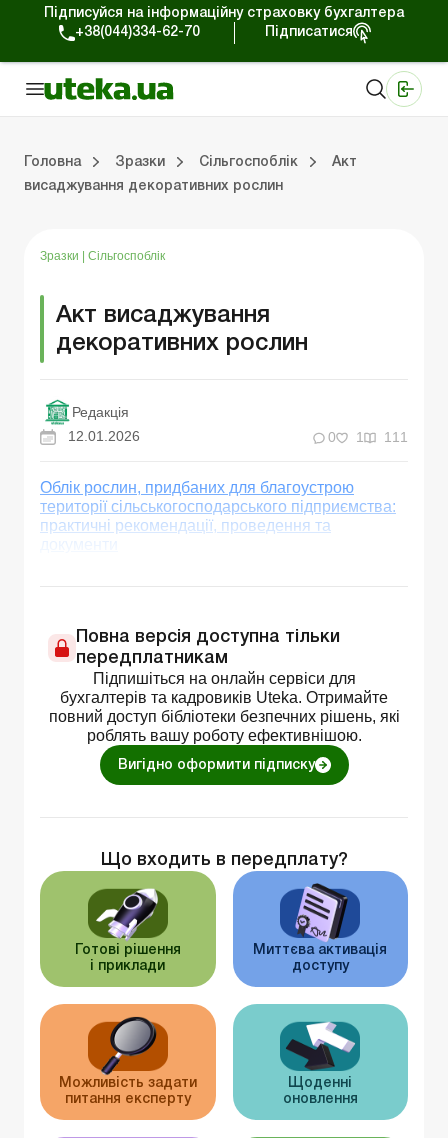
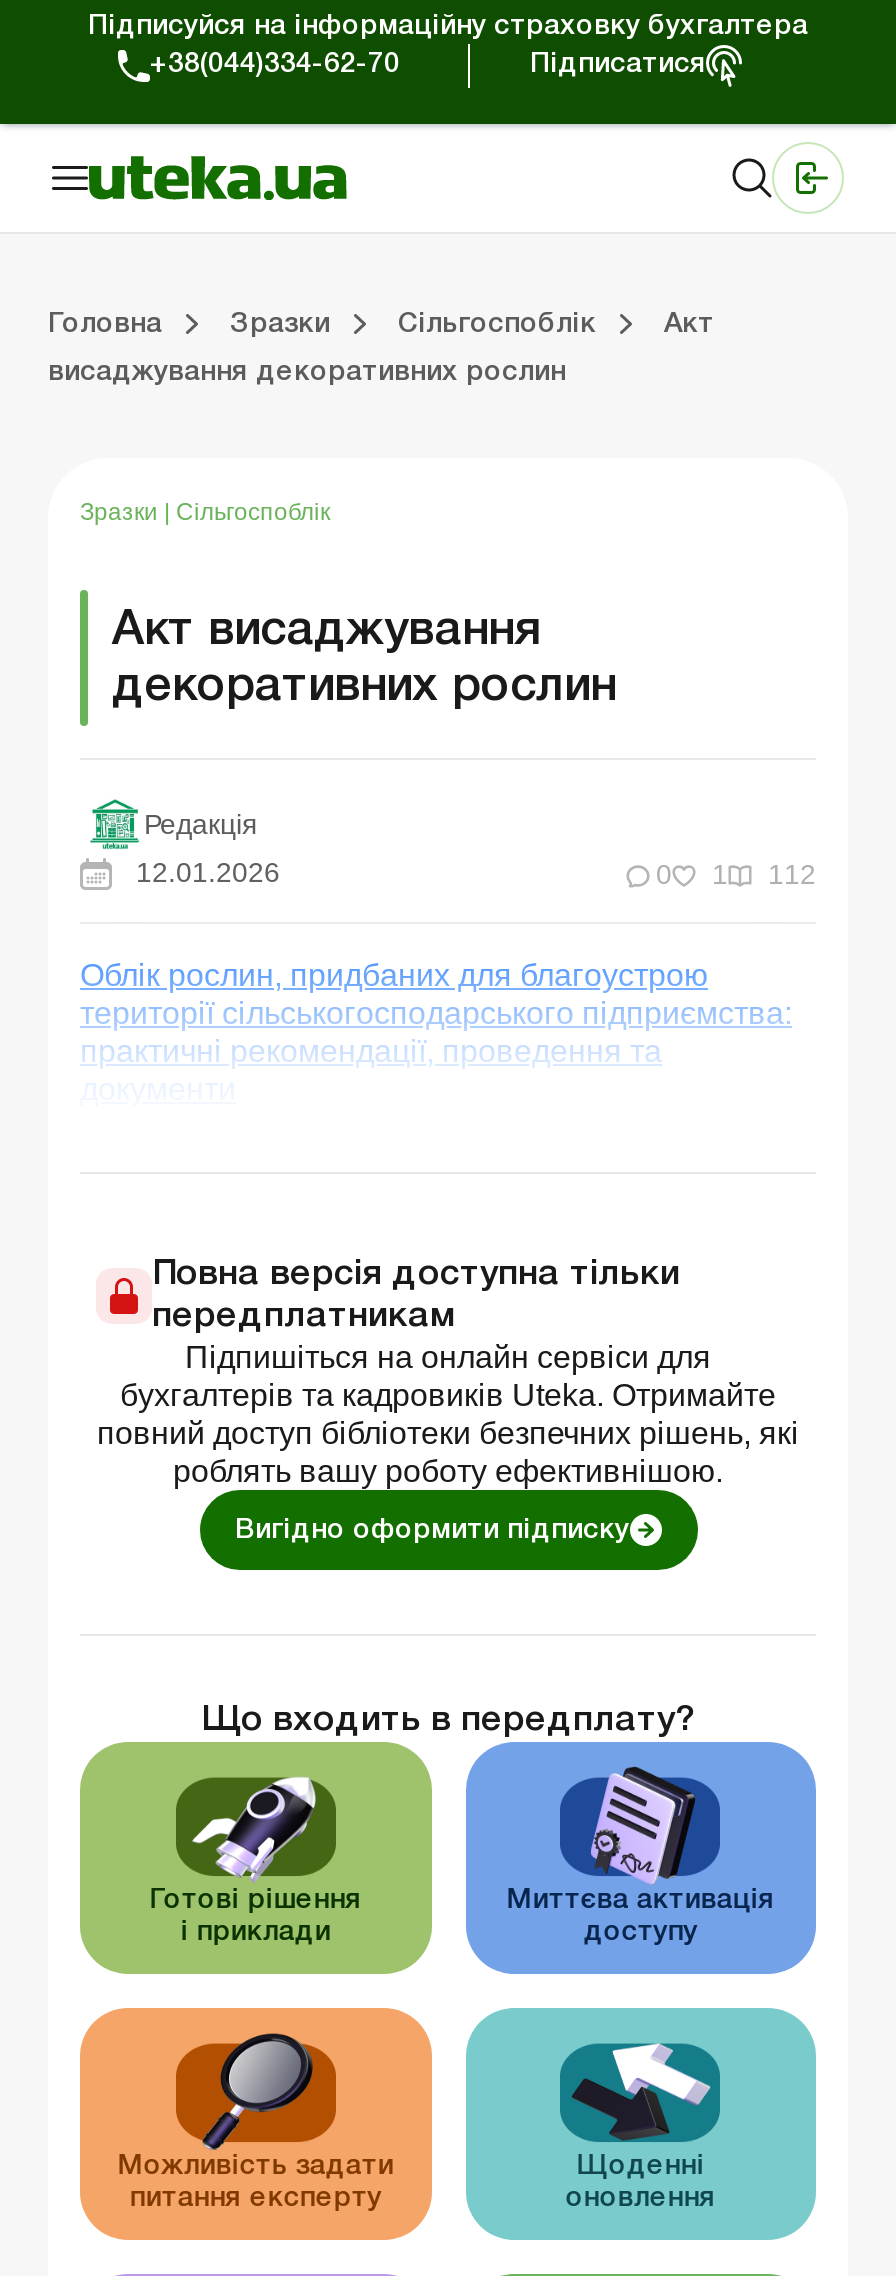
- 111
+ 112
